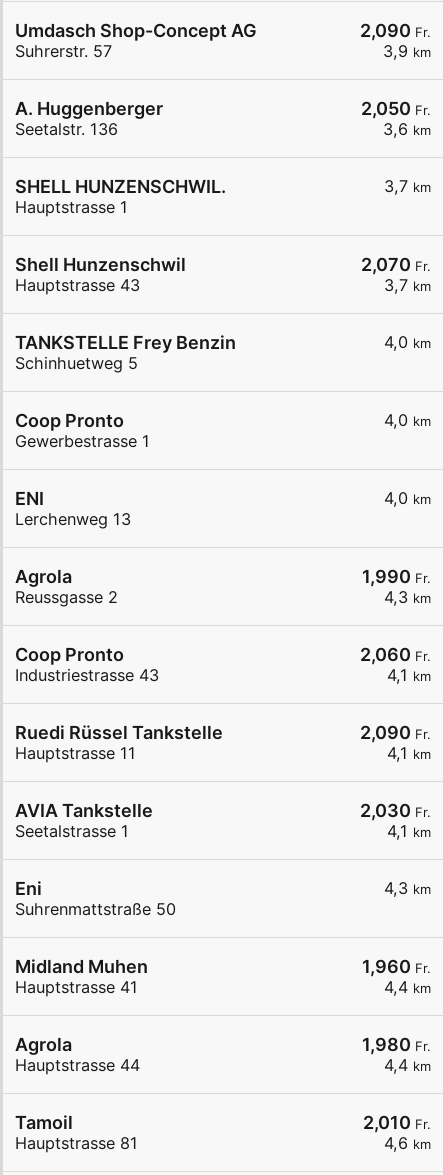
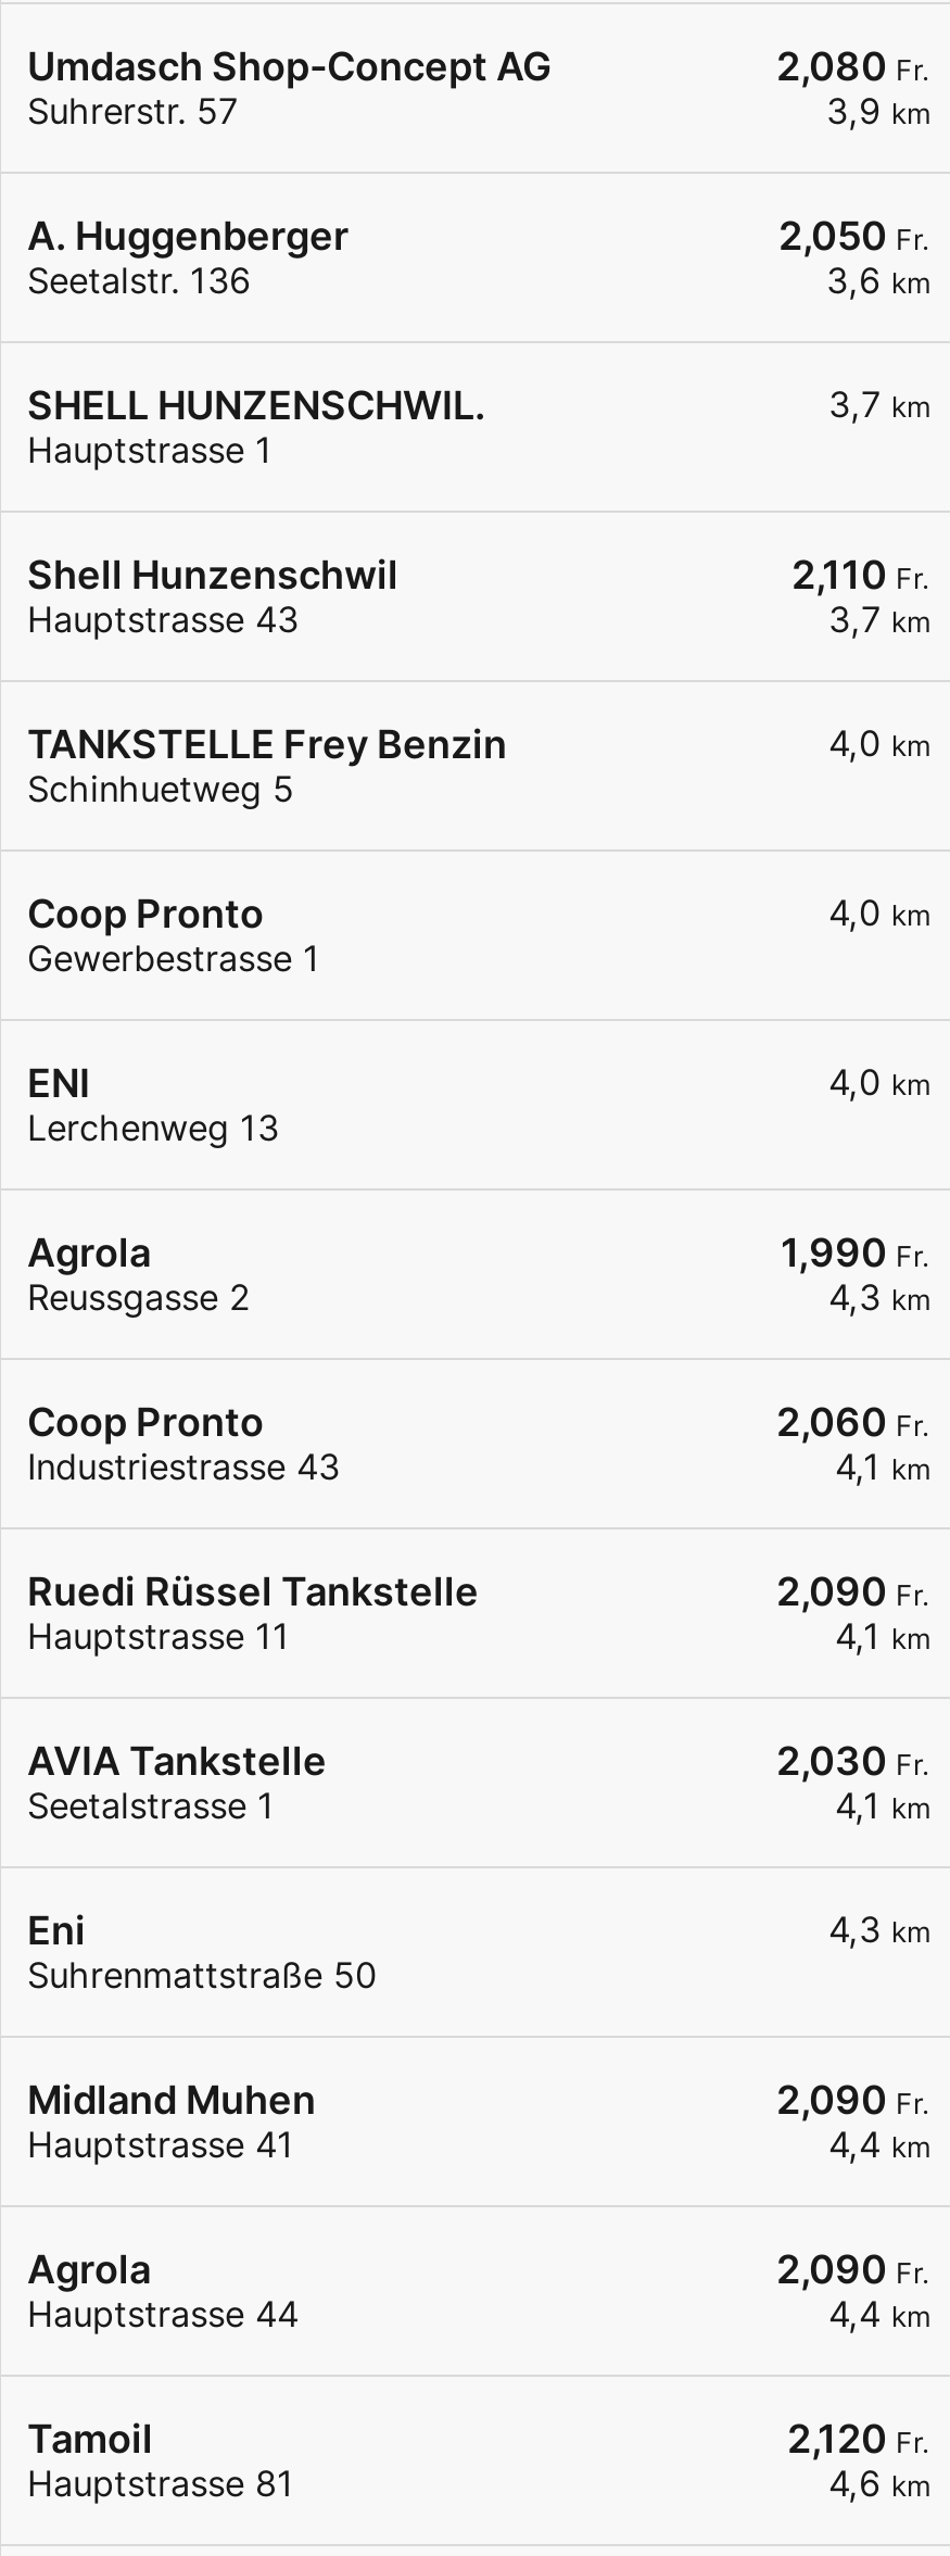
- 2,090 Fr.
+ 2,080 Fr.

- 2,070 Fr.
+ 2,110 Fr.

- 1,960 Fr.
+ 2,090 Fr.

- 1,980 Fr.
+ 2,090 Fr.

- 2,010 Fr.
+ 2,120 Fr.
